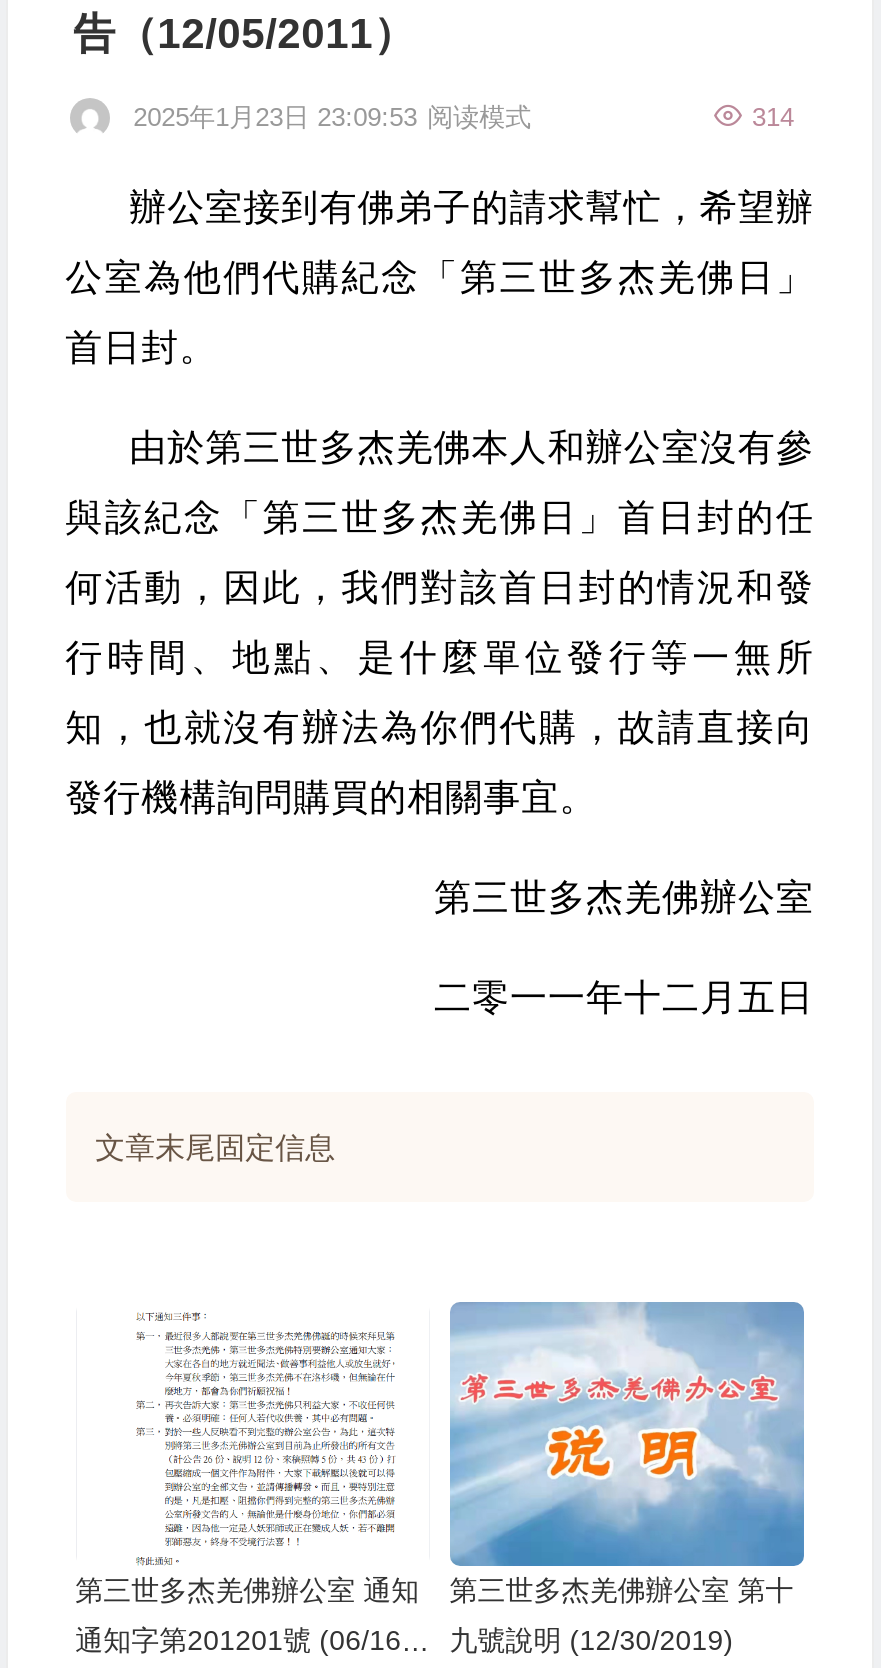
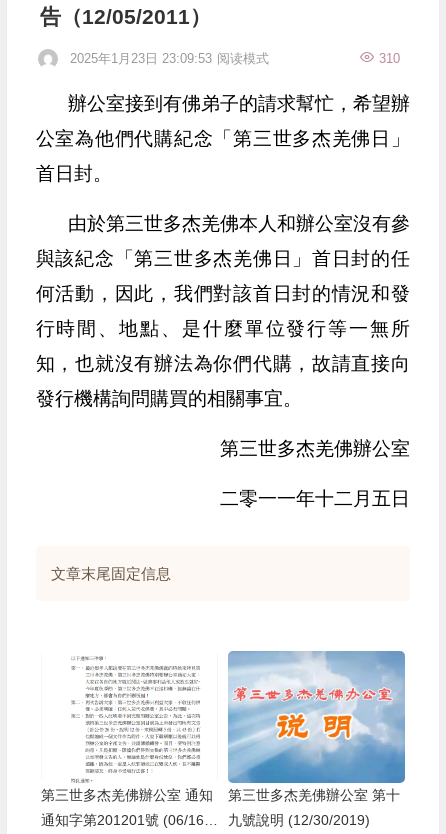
- 314
+ 310
